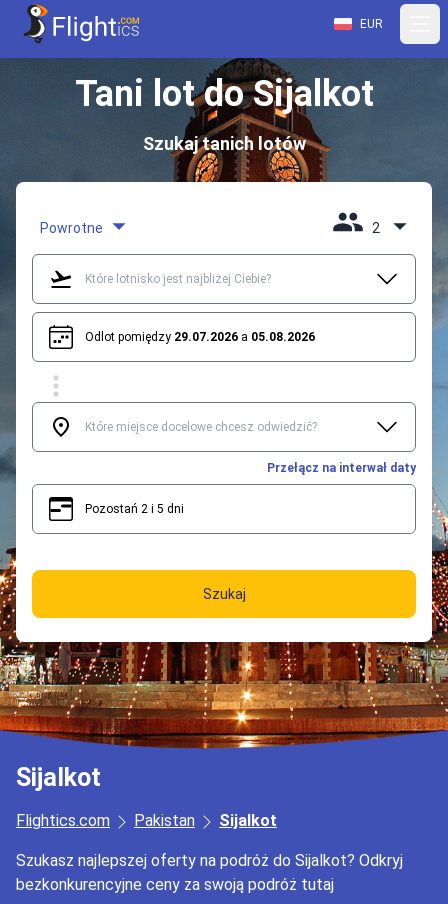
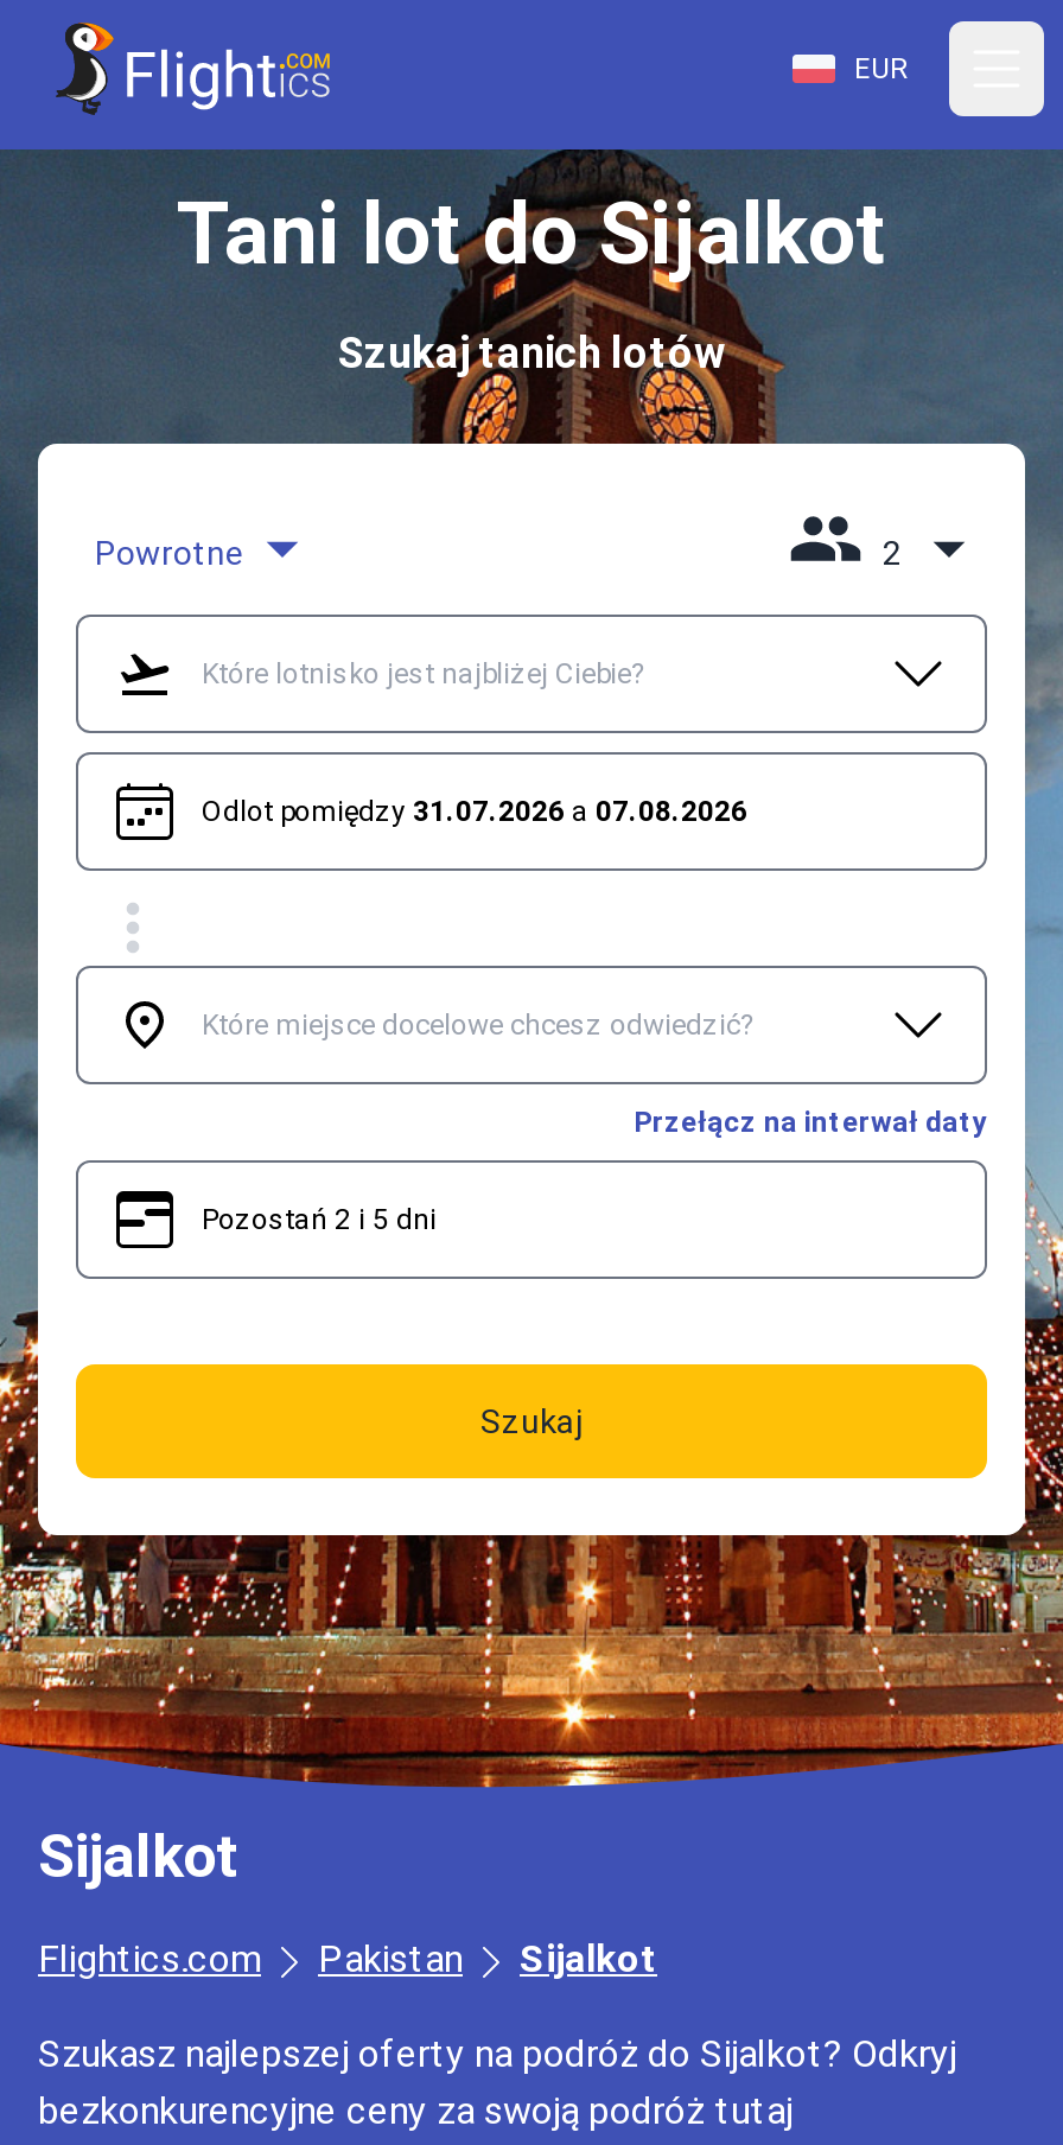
- Odlot pomiędzy 29.07.2026 a 05.08.2026
+ Odlot pomiędzy 31.07.2026 a 07.08.2026
